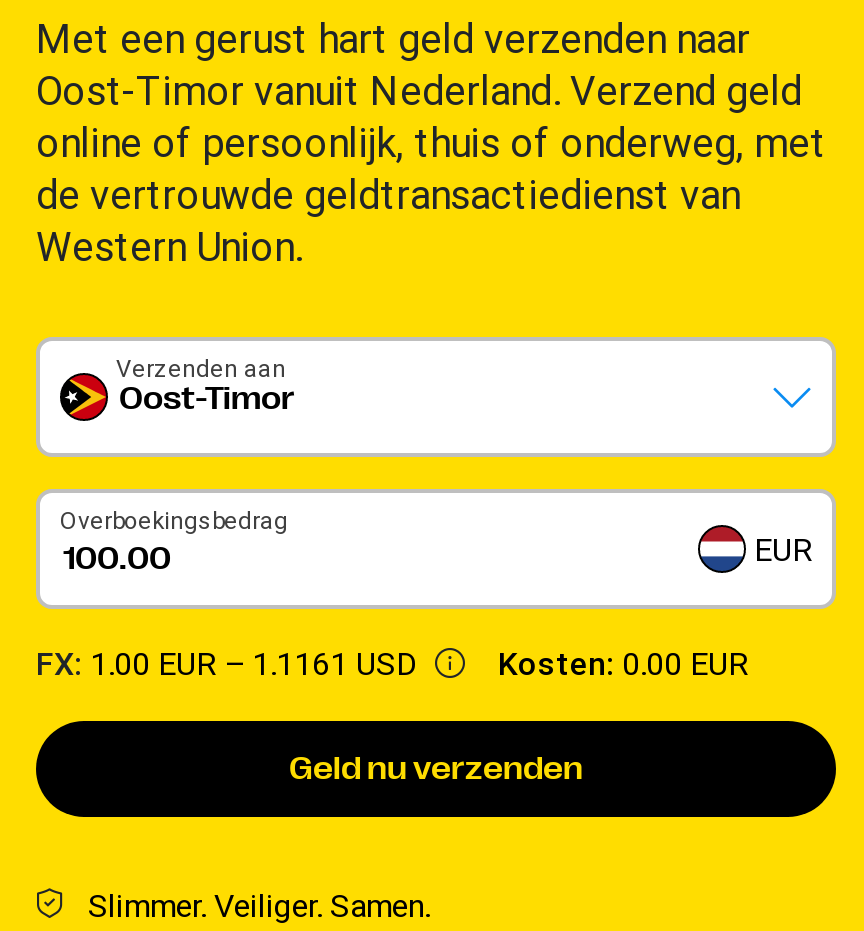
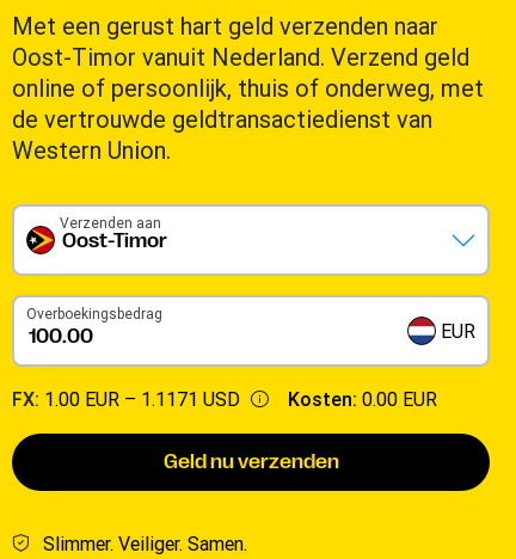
- FX: 1.00 EUR – 1.1161 USD Kosten: 0.00 EUR
+ FX: 1.00 EUR – 1.1171 USD Kosten: 0.00 EUR
